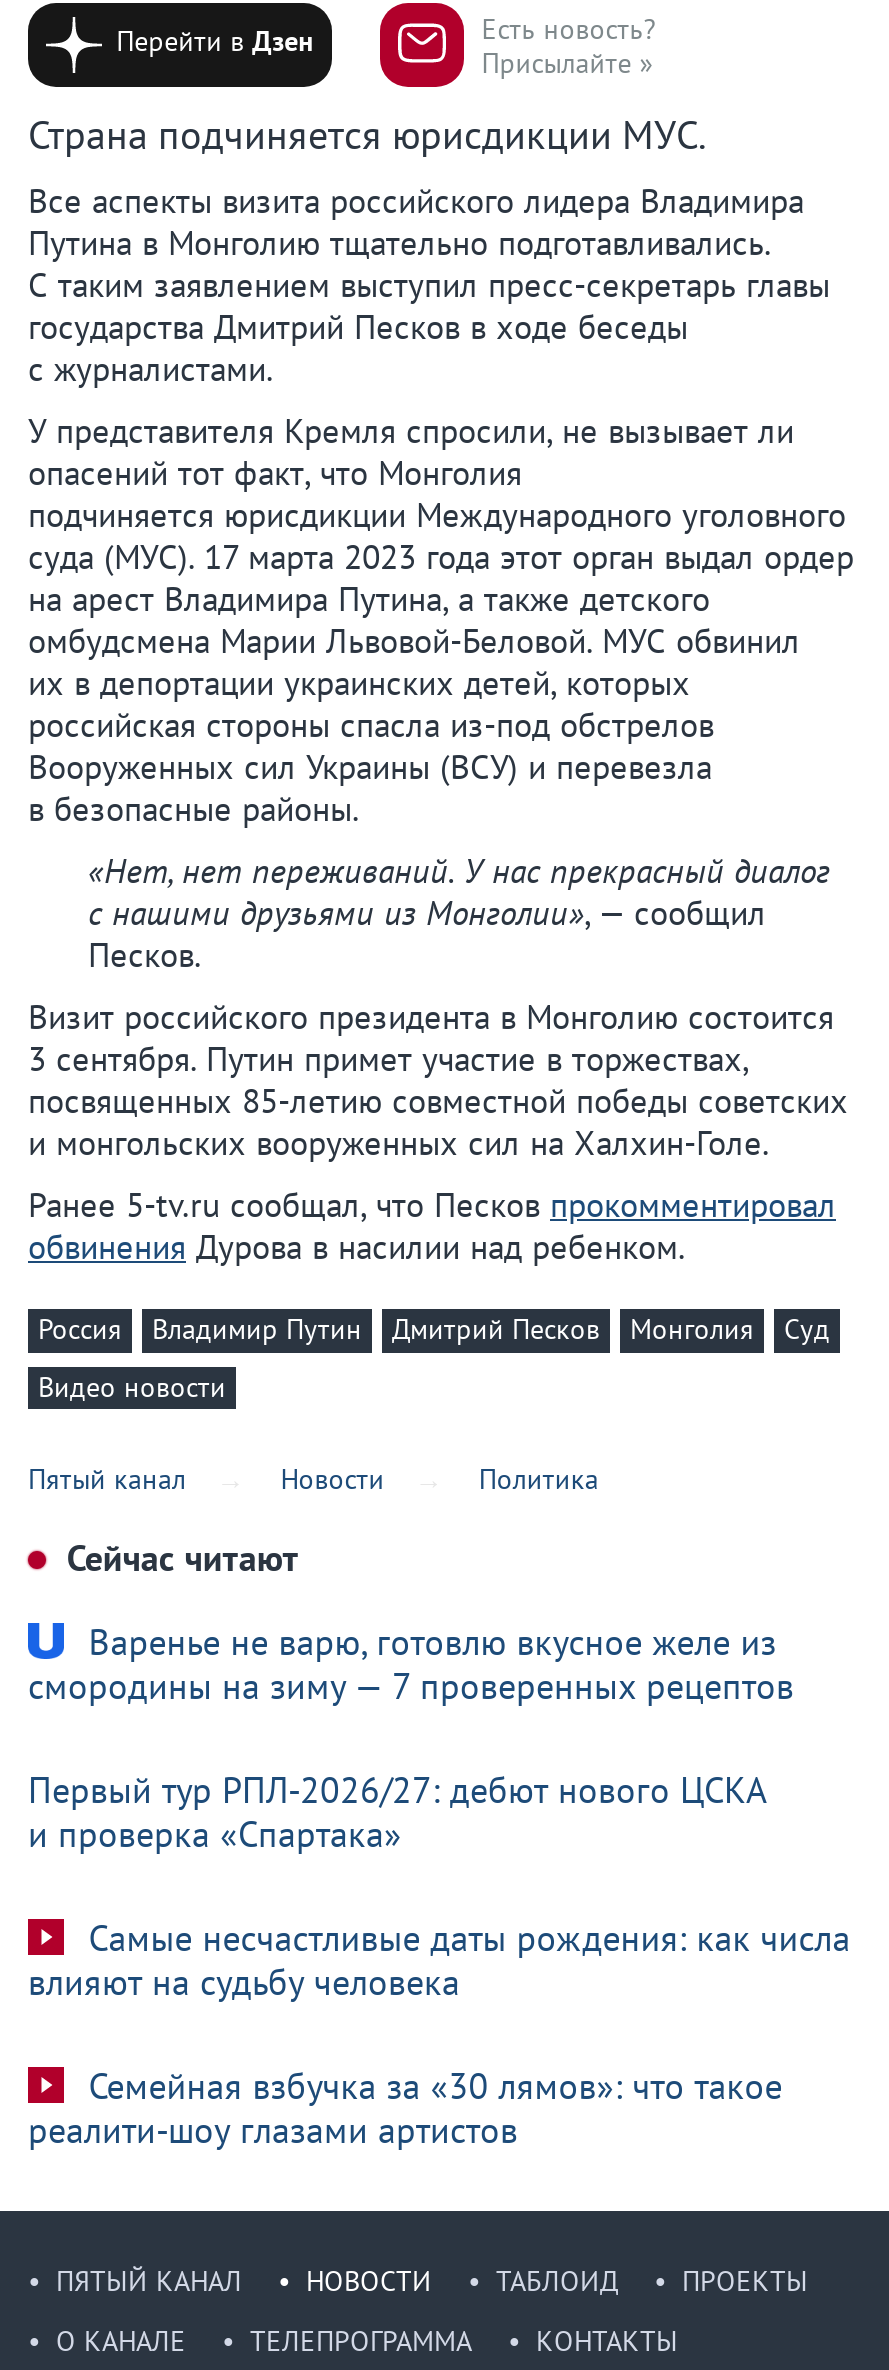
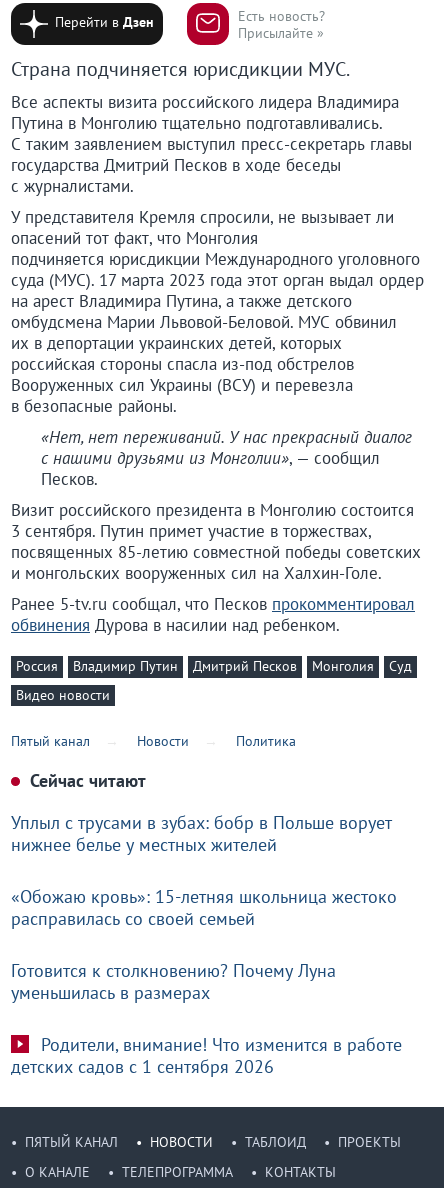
- Варенье не варю, готовлю вкусное желе из
- смородины на зиму — 7 проверенных рецептов
+ Уплыл с трусами в зубах: бобр в Польше ворует
+ нижнее белье у местных жителей

- Первый тур РПЛ-2026/27: дебют нового ЦСКА
- и проверка «Спартака»
+ «Обожаю кровь»: 15-летняя школьница жестоко
+ расправилась со своей семьей

- Самые несчастливые даты рождения: как числа
- влияют на судьбу человека
+ Готовится к столкновению? Почему Луна
+ уменьшилась в размерах

- Семейная взбучка за «30 лямов»: что такое
- реалити-шоу глазами артистов
+ Родители, внимание! Что изменится в работе
+ детских садов с 1 сентября 2026
